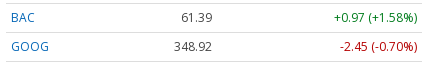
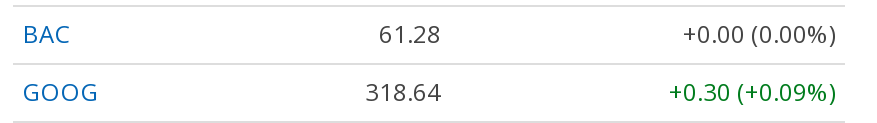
- 61.39
+ 61.28

- +0.97 (+1.58%)
+ +0.00 (0.00%)

- 348.92
+ 318.64

- -2.45 (-0.70%)
+ +0.30 (+0.09%)
